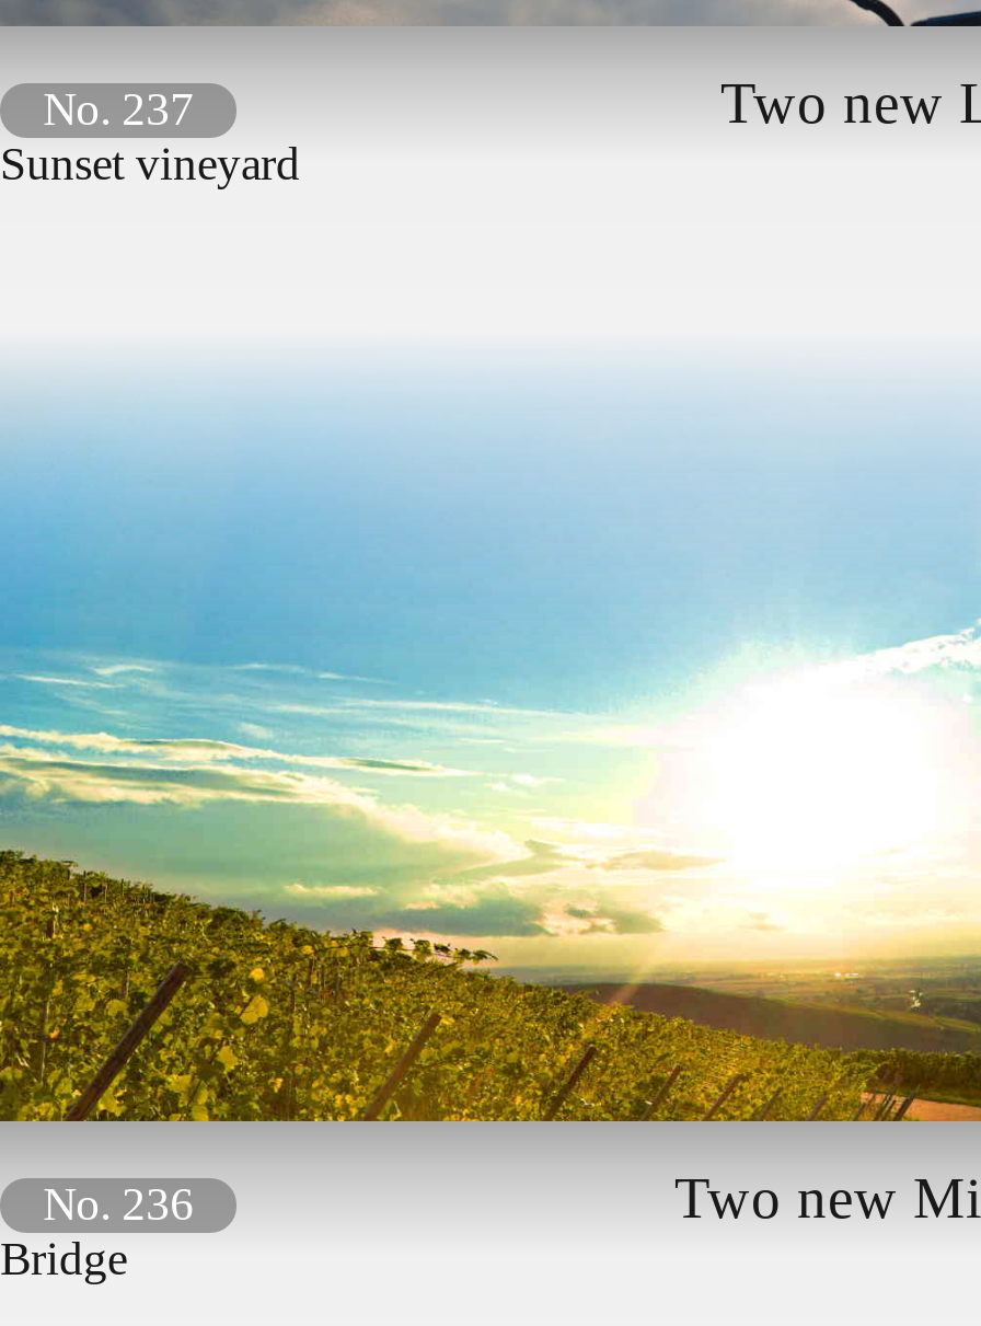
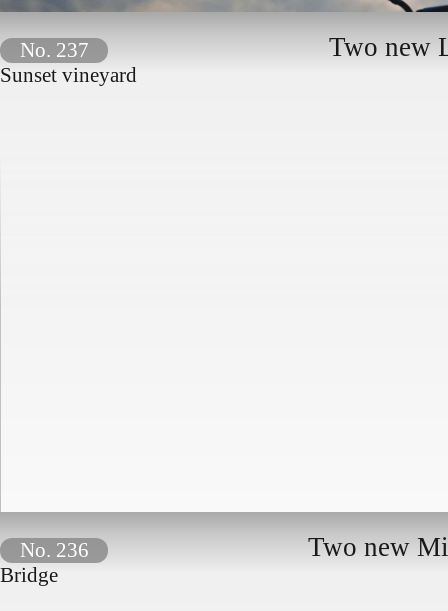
- [image]
